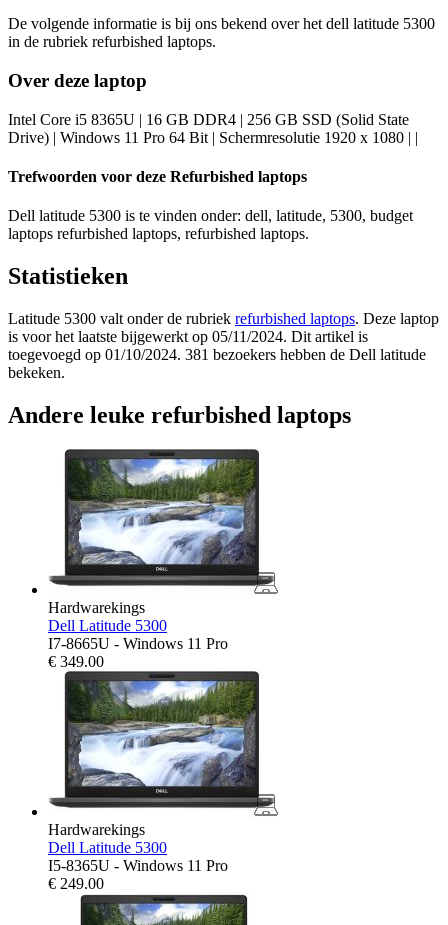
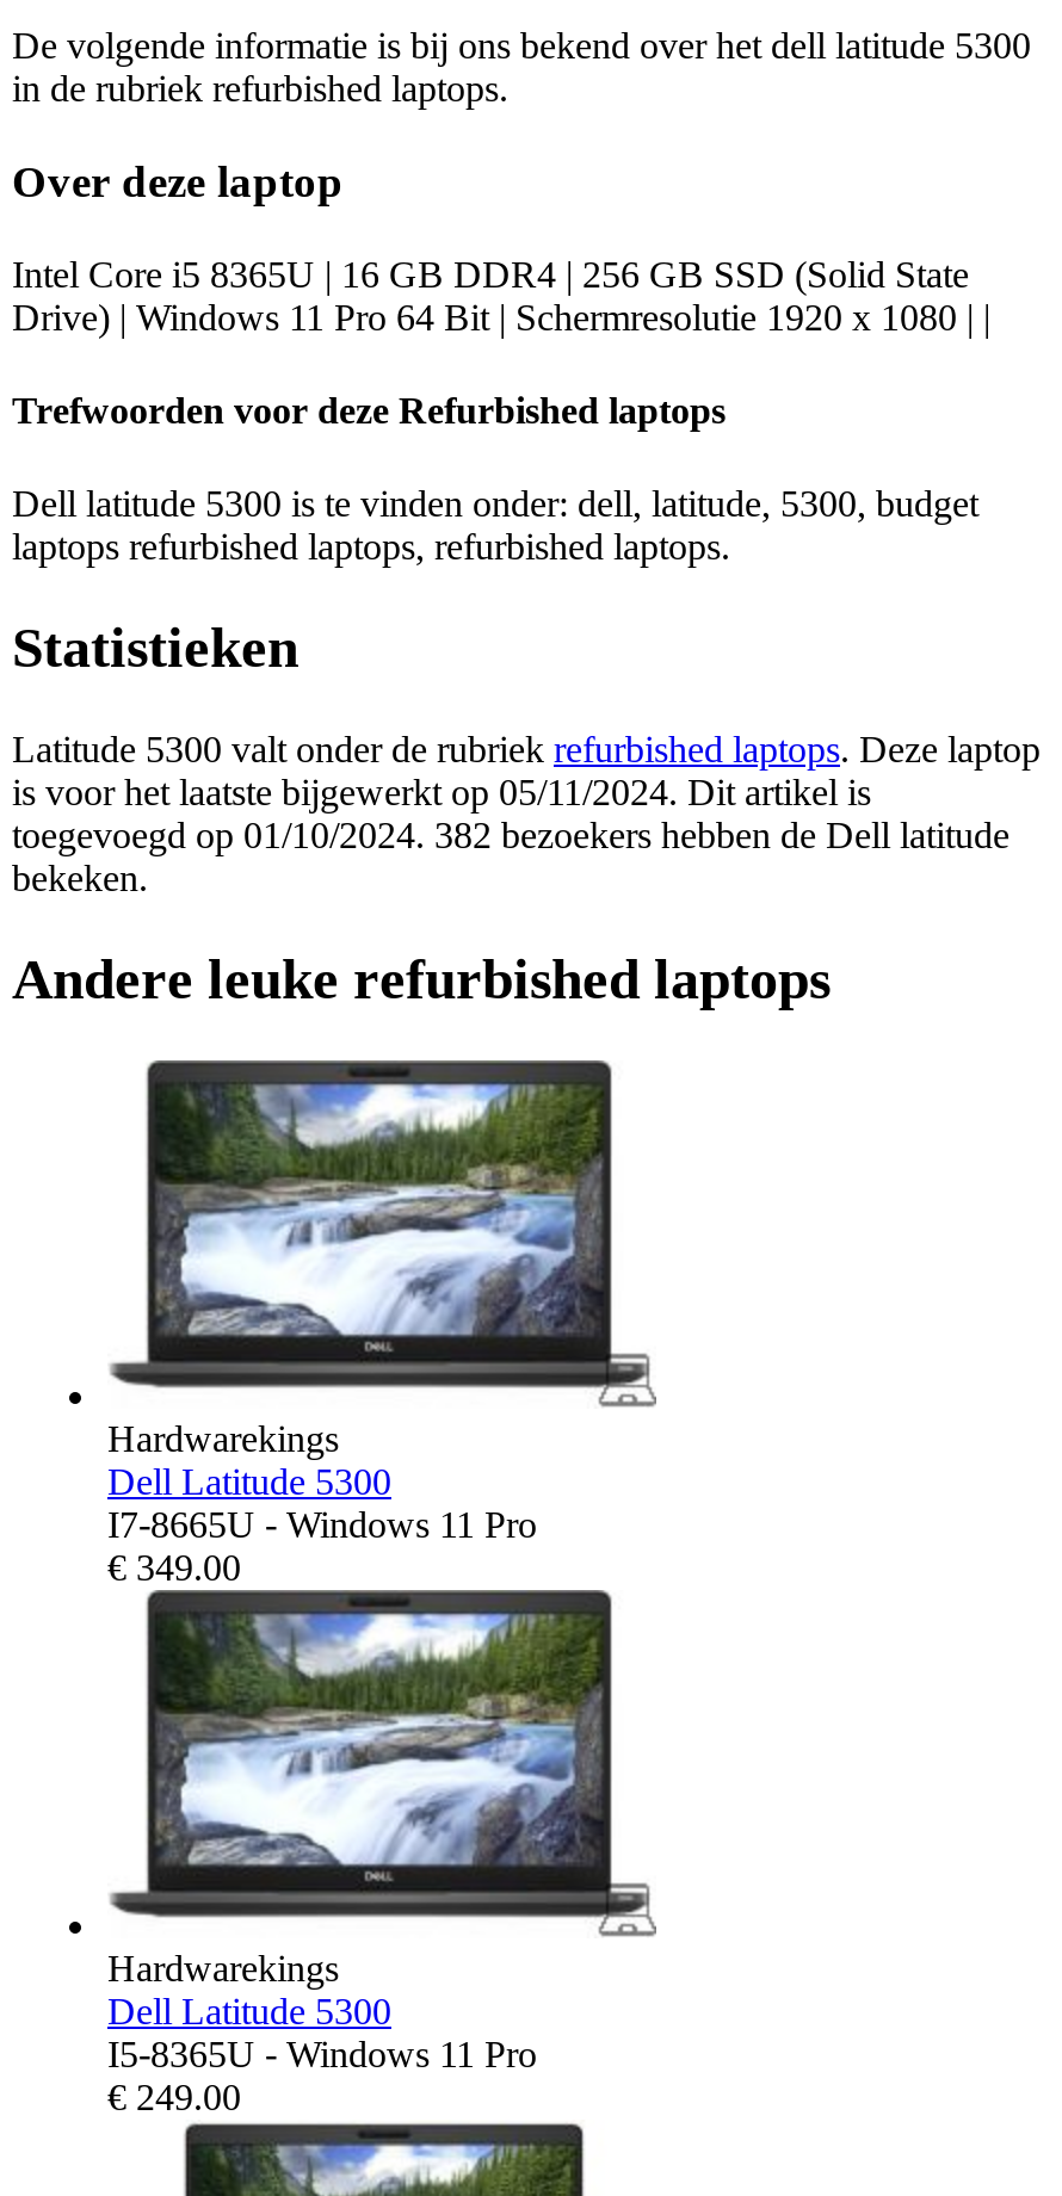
- toegevoegd op 01/10/2024. 381 bezoekers hebben de Dell latitude
+ toegevoegd op 01/10/2024. 382 bezoekers hebben de Dell latitude
